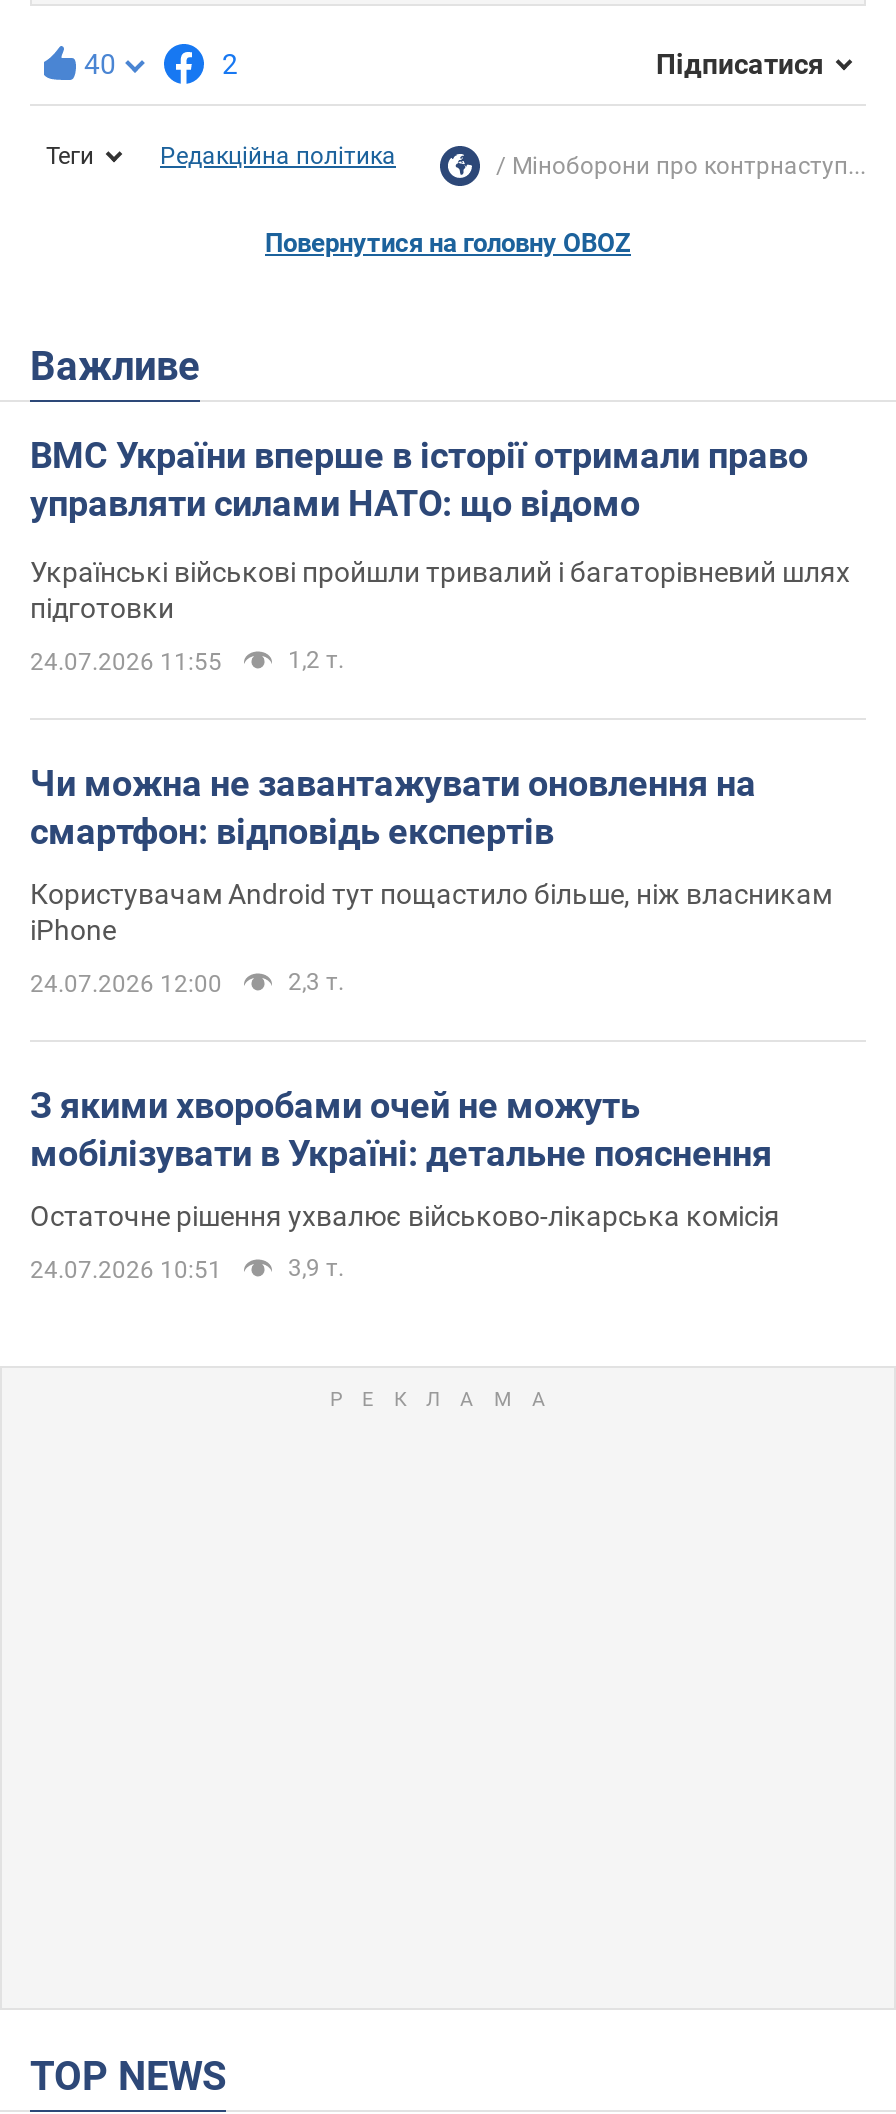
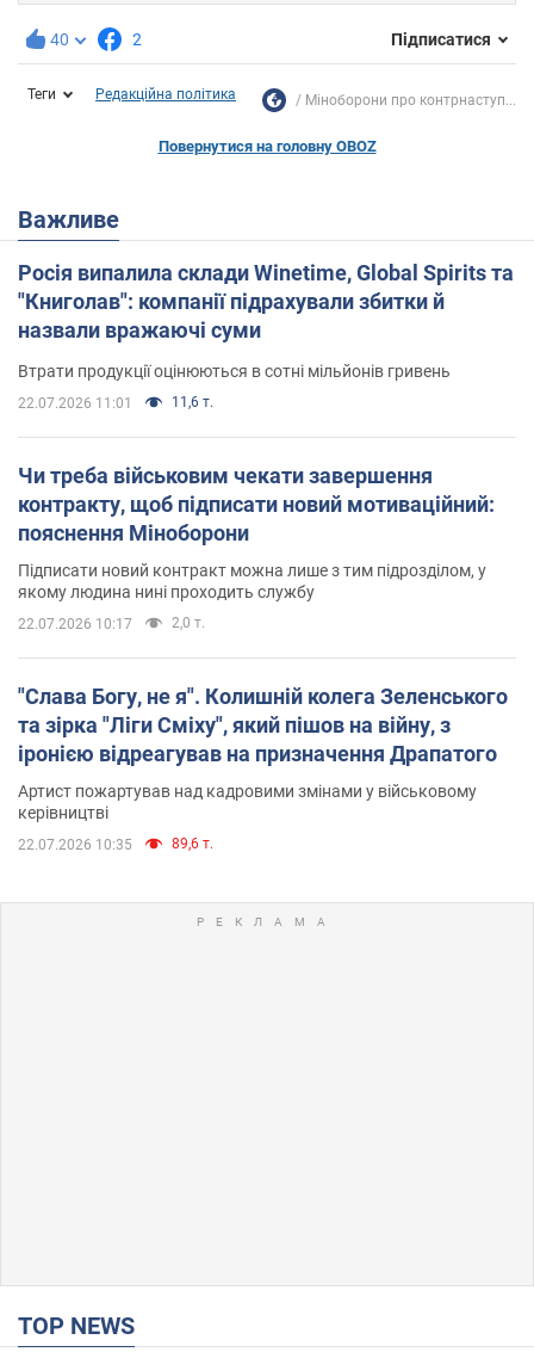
- ВМС України вперше в історії отримали право
- управляти силами НАТО: що відомо
+ Росія випалила склади Winetime, Global Spirits та
+ "Книголав": компанії підрахували збитки й
+ назвали вражаючі суми

- Українські військові пройшли тривалий і багаторівневий шлях
- підготовки
+ Втрати продукції оцінюються в сотні мільйонів гривень

- 24.07.2026 11:55
- 1,2 т.
+ 22.07.2026 11:01
+ 11,6 т.

- Чи можна не завантажувати оновлення на
- смартфон: відповідь експертів
+ Чи треба військовим чекати завершення
+ контракту, щоб підписати новий мотиваційний:
+ пояснення Міноборони

- Користувачам Android тут пощастило більше, ніж власникам
- iPhone
+ Підписати новий контракт можна лише з тим підрозділом, у
+ якому людина нині проходить службу

- 24.07.2026 12:00
- 2,3 т.
+ 22.07.2026 10:17
+ 2,0 т.

- З якими хворобами очей не можуть
- мобілізувати в Україні: детальне пояснення
+ "Слава Богу, не я". Колишній колега Зеленського
+ та зірка "Ліги Сміху", який пішов на війну, з
+ іронією відреагував на призначення Драпатого

- Остаточне рішення ухвалює військово-лікарська комісія
+ Артист пожартував над кадровими змінами у військовому
+ керівництві

- 24.07.2026 10:51
- 3,9 т.
+ 22.07.2026 10:35
+ 89,6 т.
